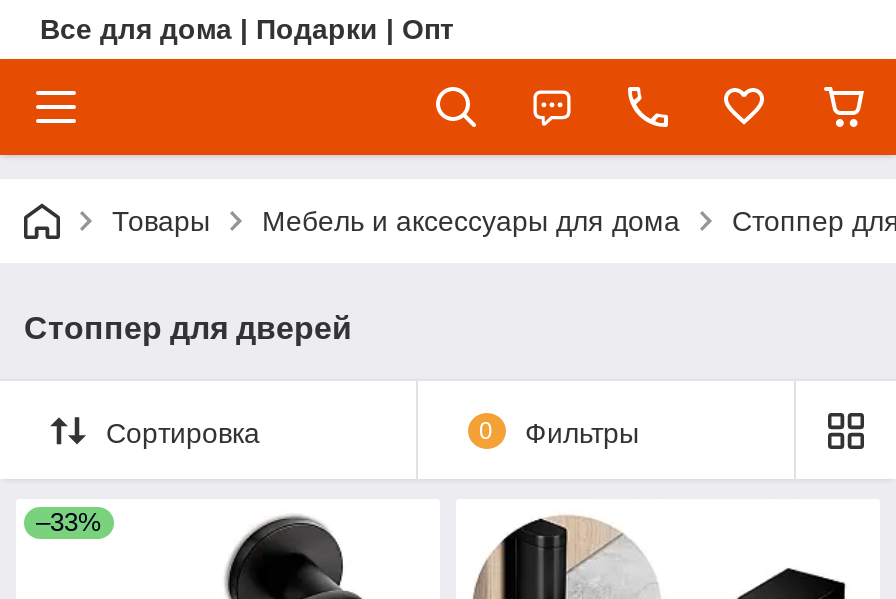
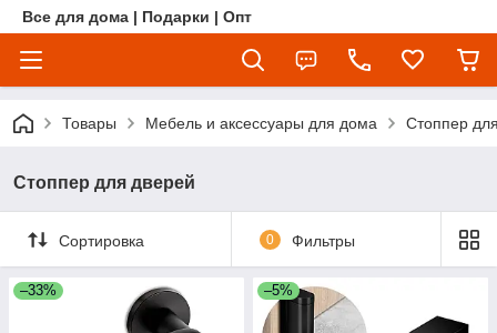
+ –5%
